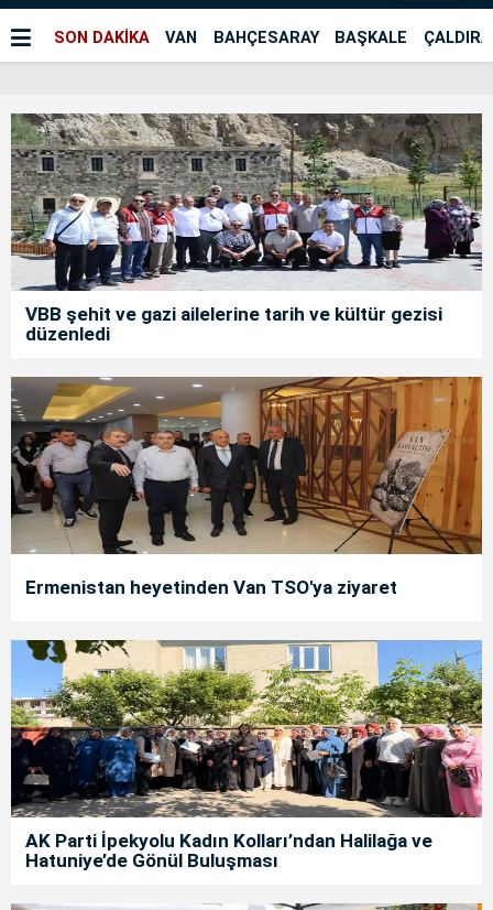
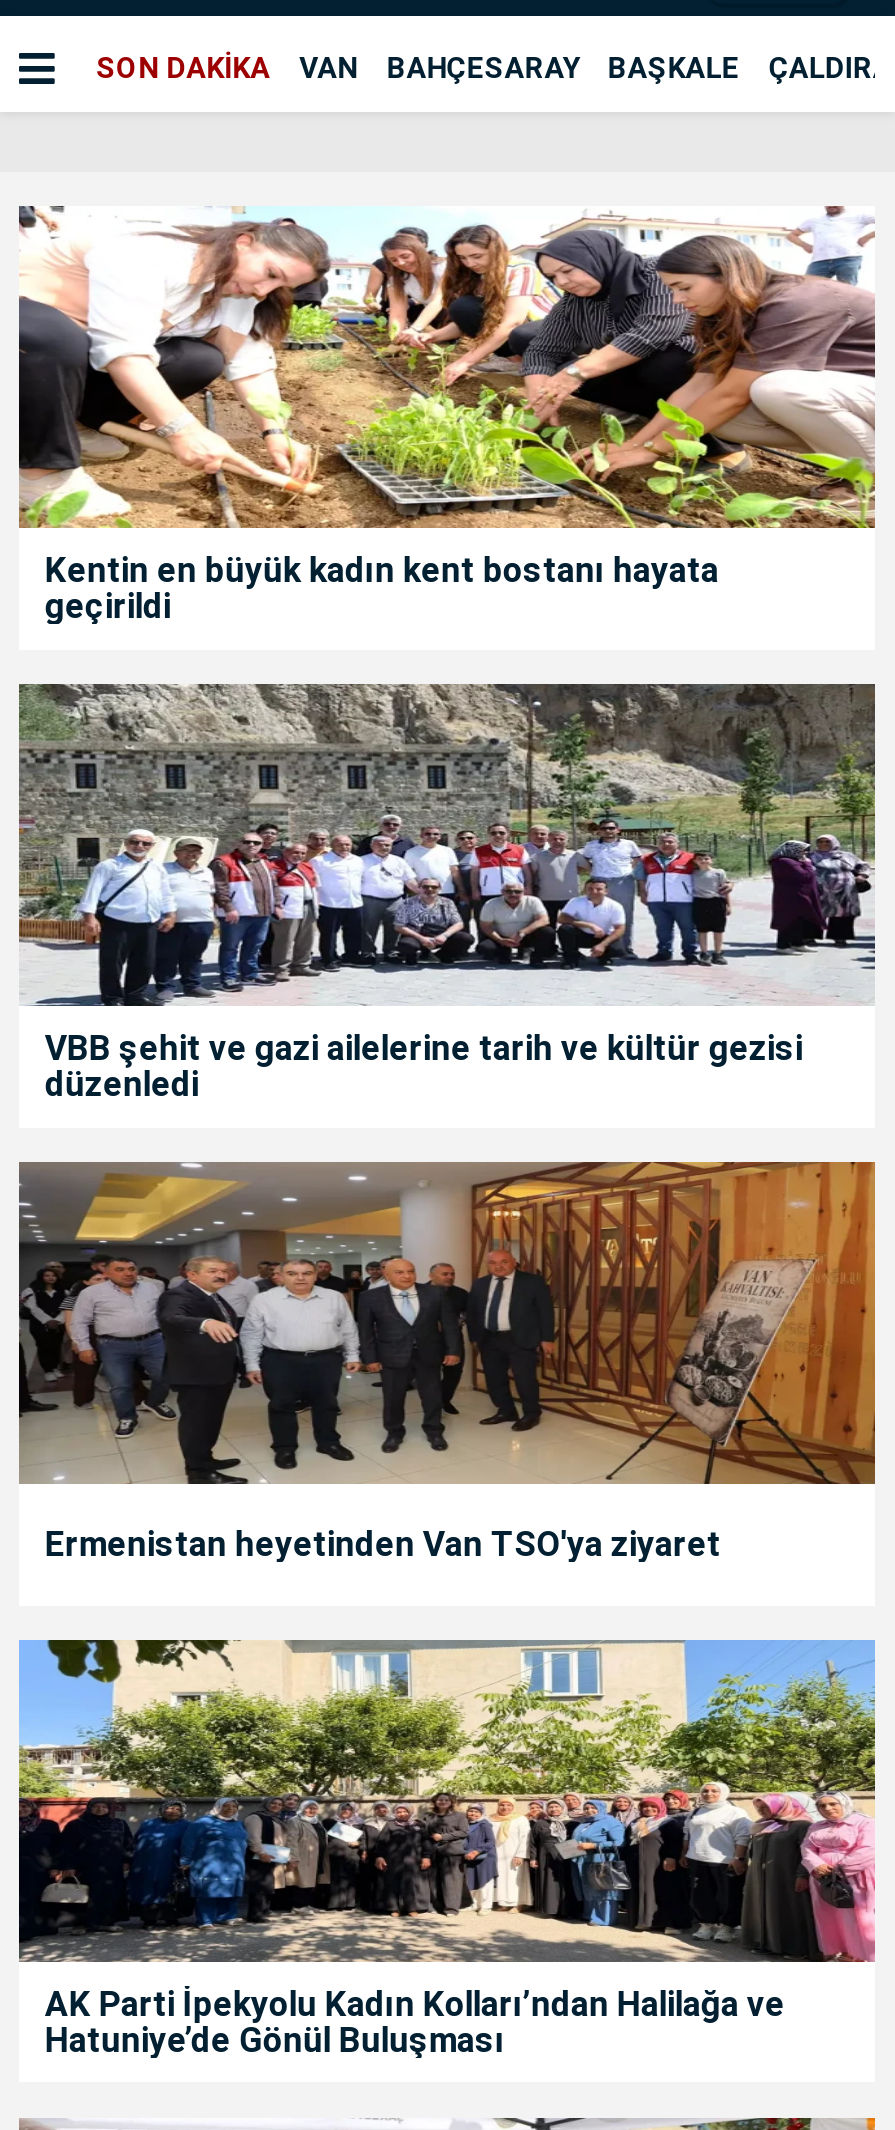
+ [image]
+ Kentin en büyük kadın kent bostanı hayata
+ geçirildi
